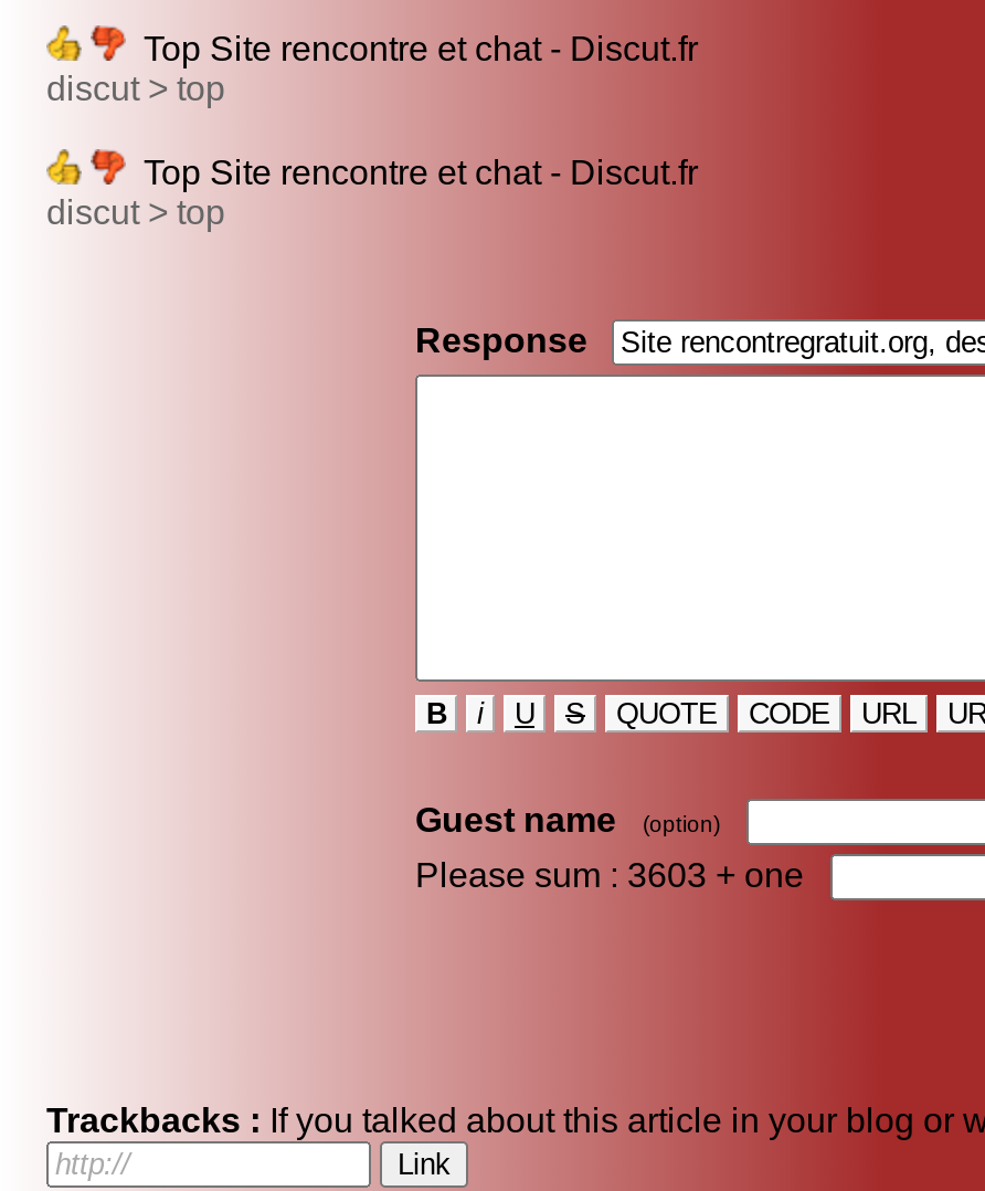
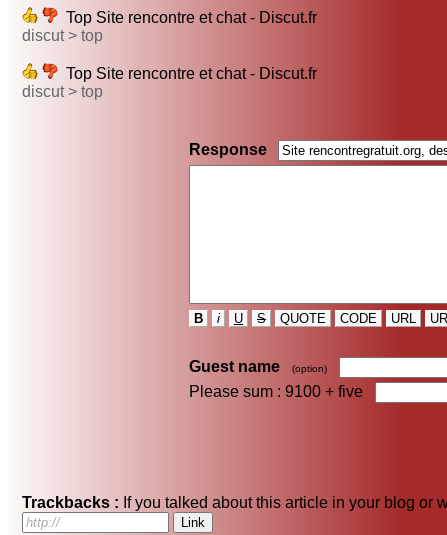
- Please sum : 3603 + one
+ Please sum : 9100 + five
